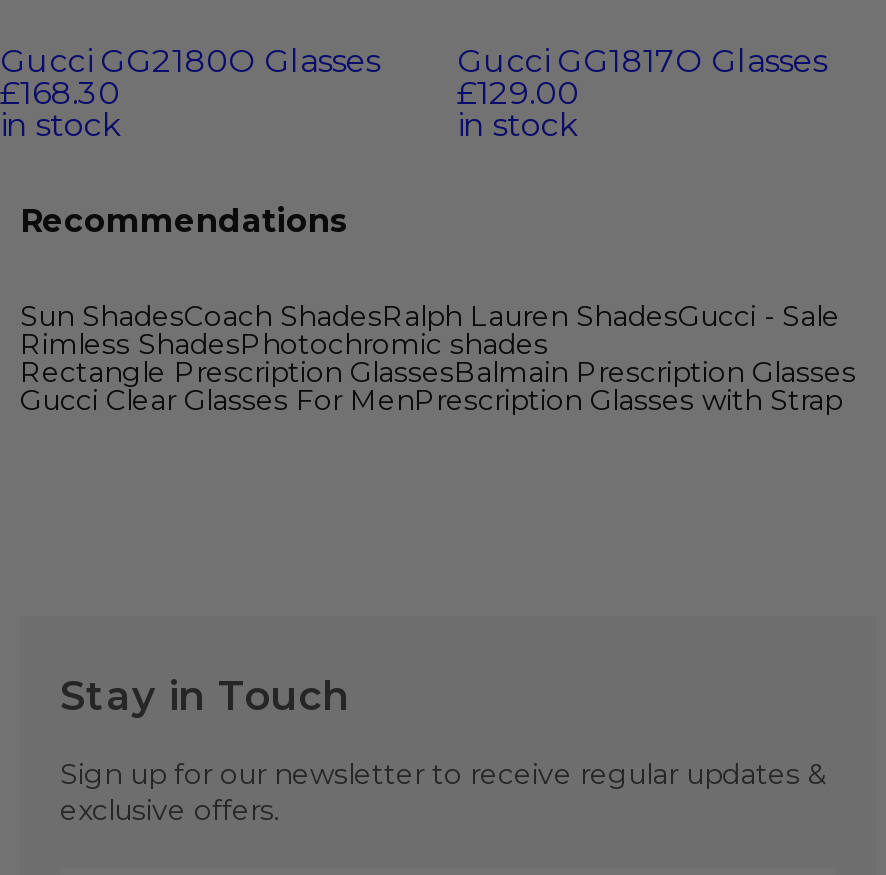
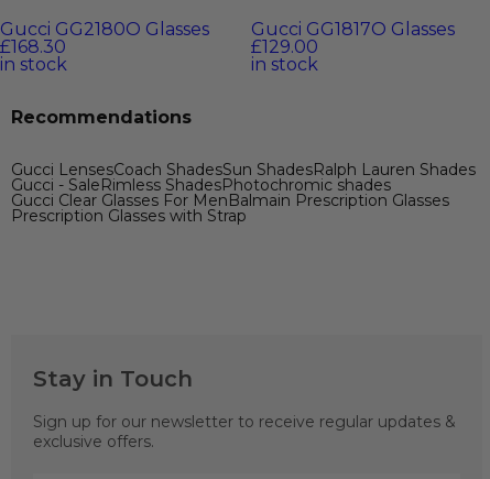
- Sun ShadesCoach ShadesRalph Lauren ShadesGucci - Sale
- Rimless ShadesPhotochromic shades
- Rectangle Prescription GlassesBalmain Prescription Glasses
- Gucci Clear Glasses For MenPrescription Glasses with Strap
+ Gucci LensesCoach ShadesSun ShadesRalph Lauren Shades
+ Gucci - SaleRimless ShadesPhotochromic shades
+ Gucci Clear Glasses For MenBalmain Prescription Glasses
+ Prescription Glasses with Strap
